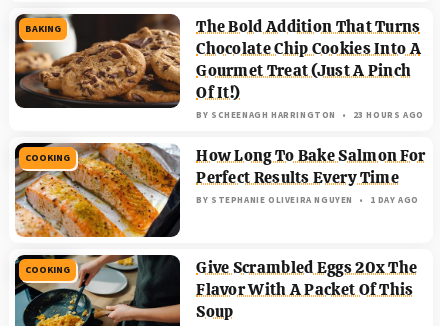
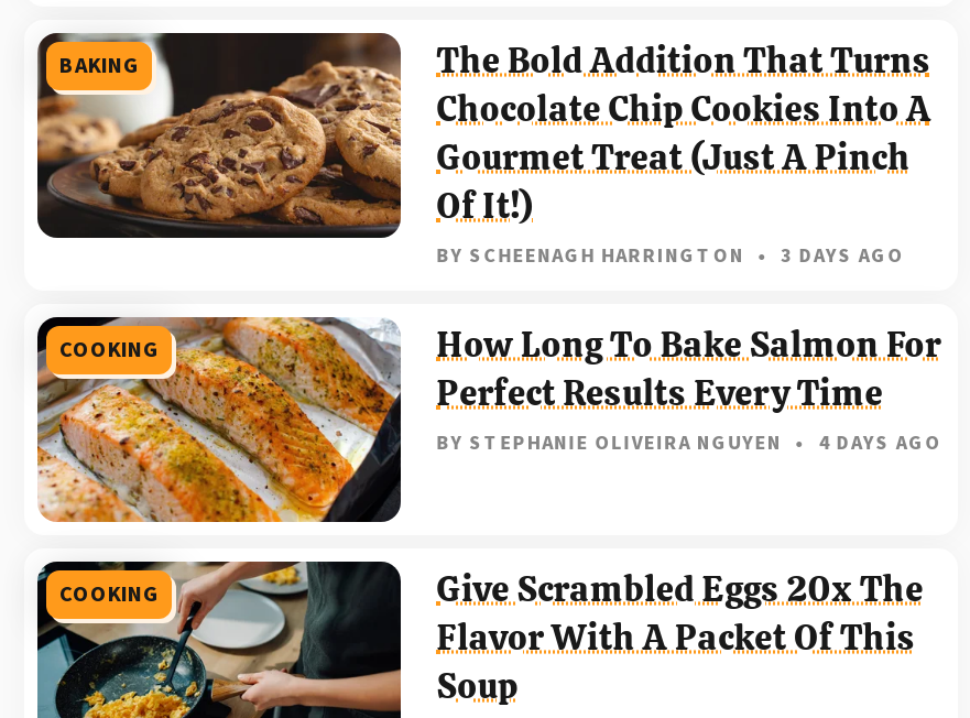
- BY SCHEENAGH HARRINGTON 23 HOURS AGO
+ BY SCHEENAGH HARRINGTON 3 DAYS AGO

- BY STEPHANIE OLIVEIRA NGUYEN 1 DAY AGO
+ BY STEPHANIE OLIVEIRA NGUYEN 4 DAYS AGO
